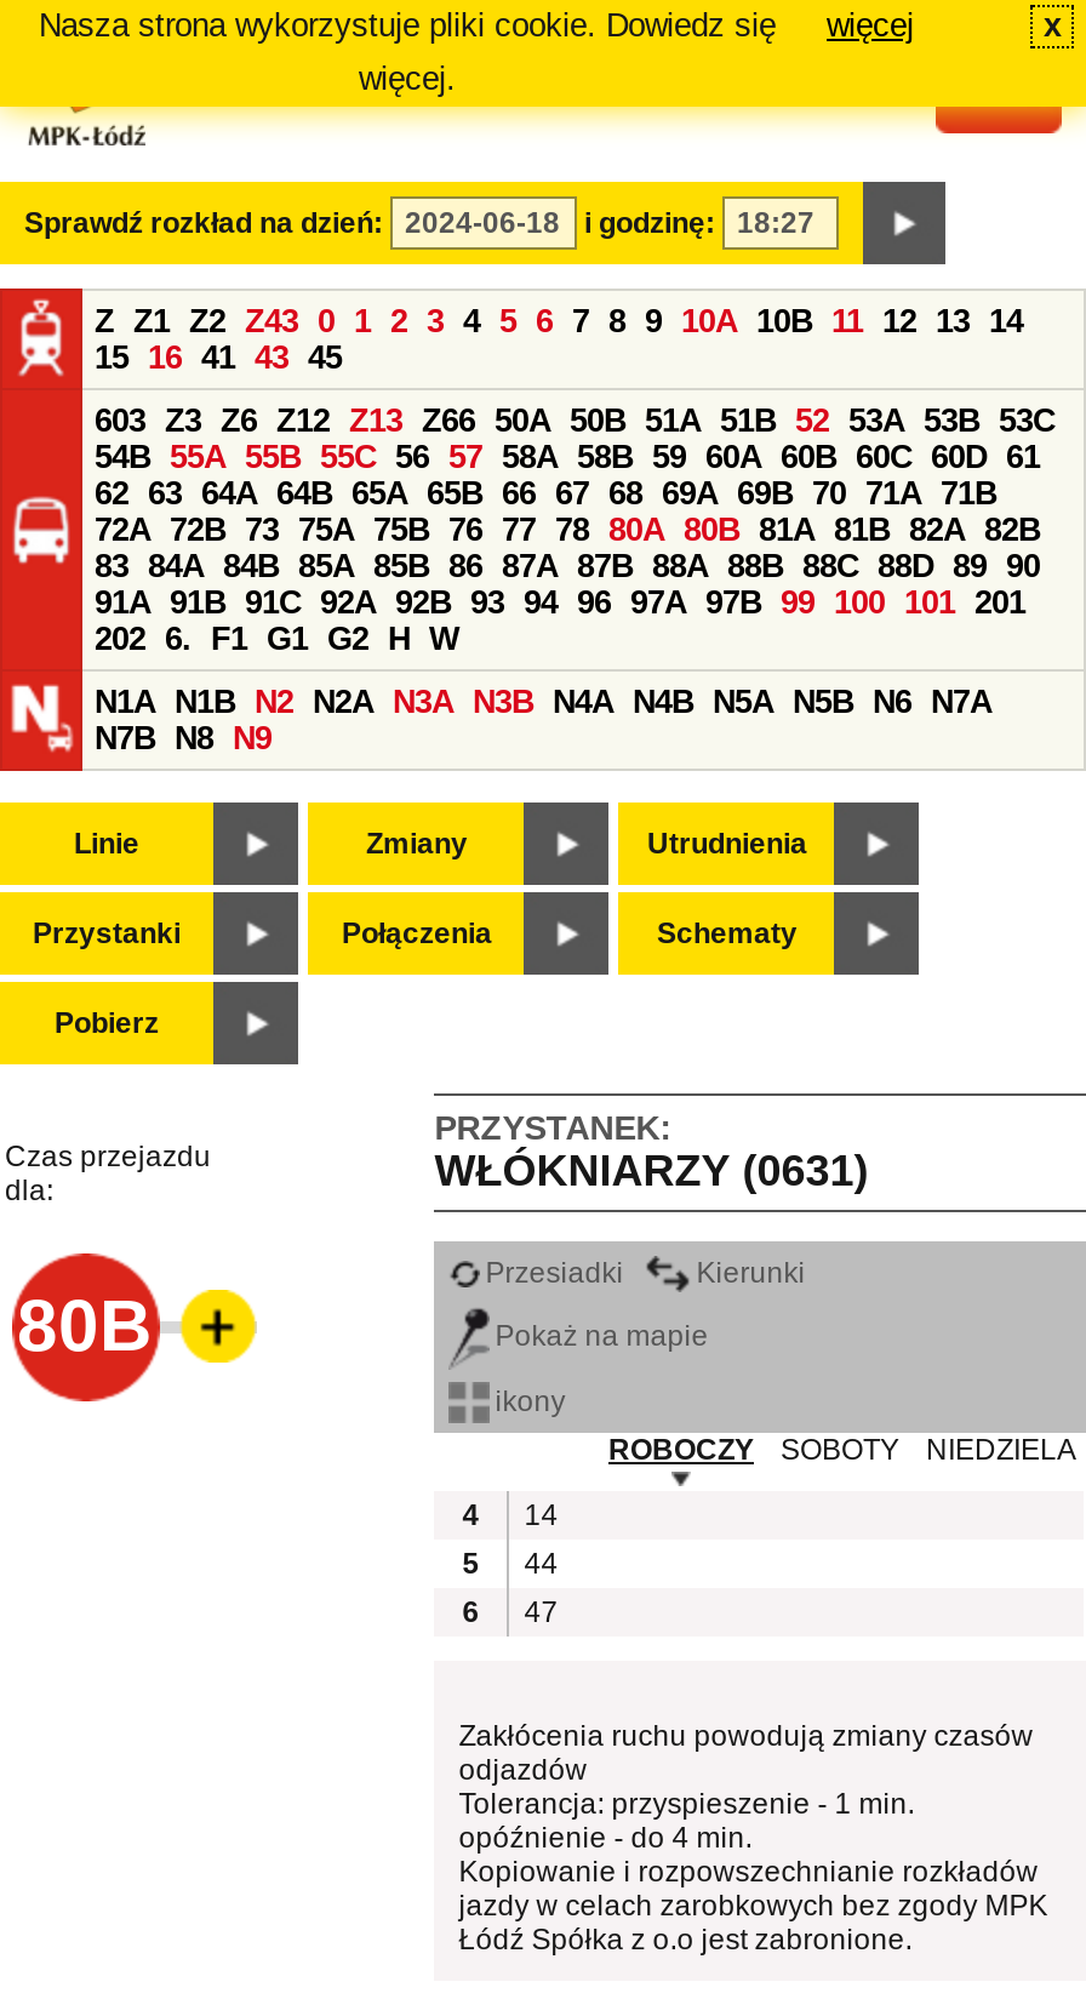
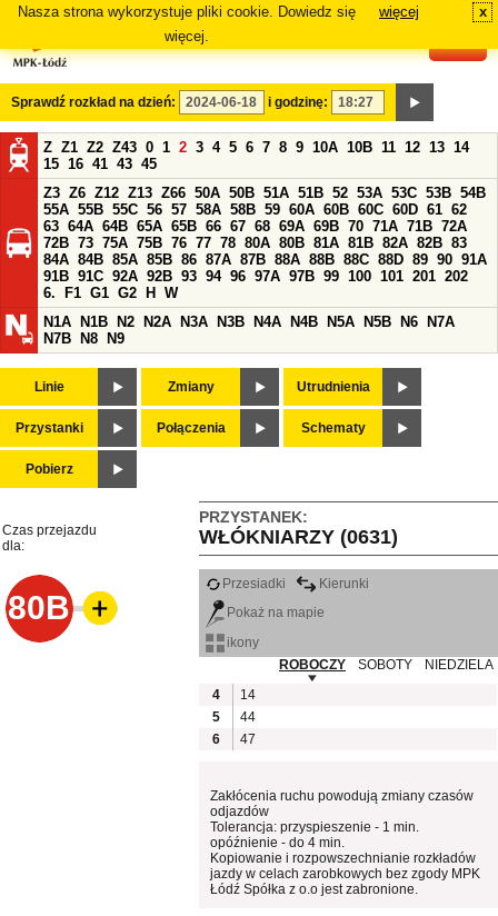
- 603 Z3 Z6 Z12 Z13 Z66 50A 50B 51A 51B 52 53A 53B 53C
- 54B 55A 55B 55C 56 57 58A 58B 59 60A 60B 60C 60D 61
- 62 63 64A 64B 65A 65B 66 67 68 69A 69B 70 71A 71B
- 72A 72B 73 75A 75B 76 77 78 80A 80B 81A 81B 82A 82B
- 83 84A 84B 85A 85B 86 87A 87B 88A 88B 88C 88D 89 90
- 91A 91B 91C 92A 92B 93 94 96 97A 97B 99 100 101 201
- 202 6. F1 G1 G2 H W
+ Z3 Z6 Z12 Z13 Z66 50A 50B 51A 51B 52 53A 53C 53B 54B
+ 55A 55B 55C 56 57 58A 58B 59 60A 60B 60C 60D 61 62
+ 63 64A 64B 65A 65B 66 67 68 69A 69B 70 71A 71B 72A
+ 72B 73 75A 75B 76 77 78 80A 80B 81A 81B 82A 82B 83
+ 84A 84B 85A 85B 86 87A 87B 88A 88B 88C 88D 89 90 91A
+ 91B 91C 92A 92B 93 94 96 97A 97B 99 100 101 201 202
+ 6. F1 G1 G2 H W
